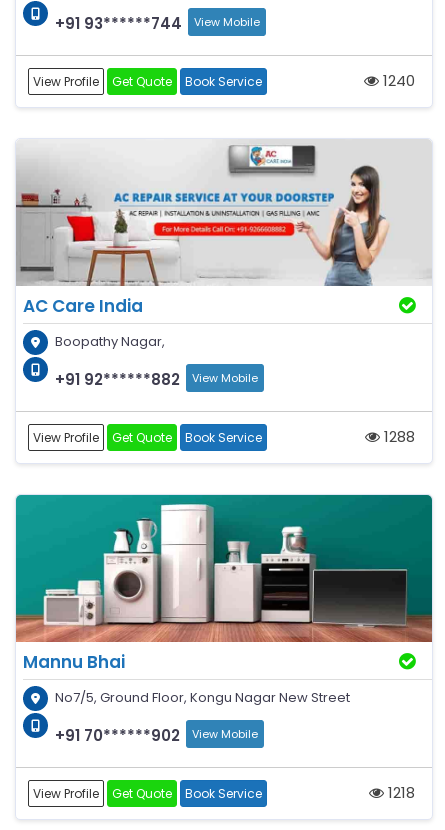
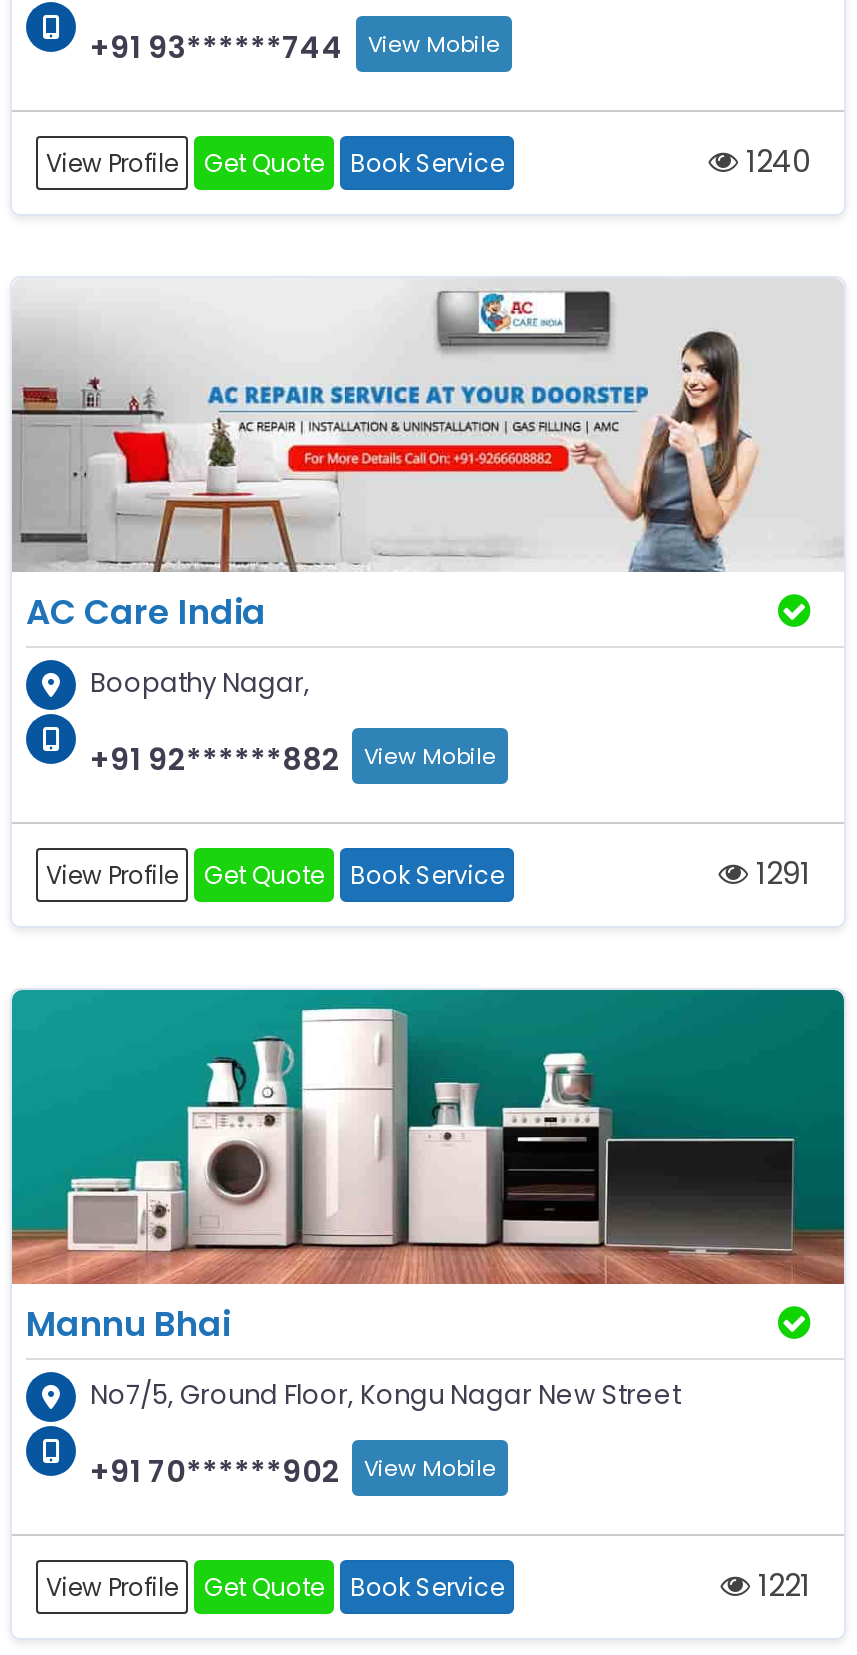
- 1288
+ 1291

- 1218
+ 1221
